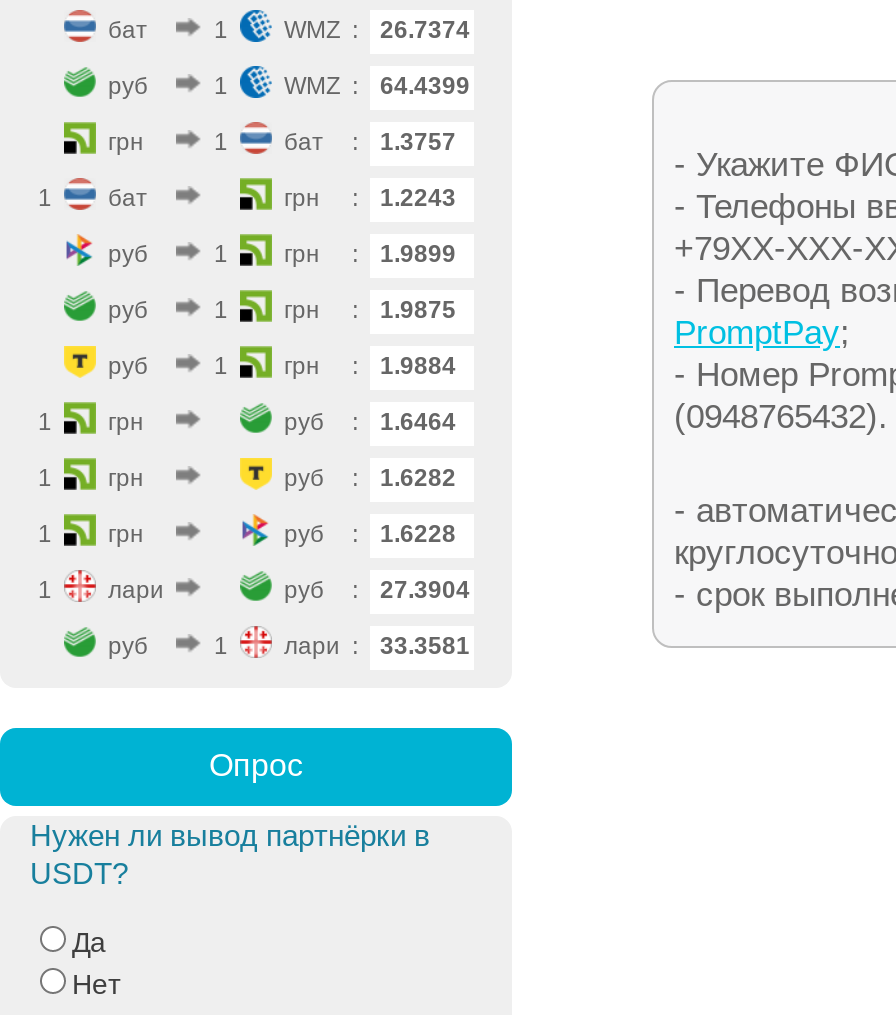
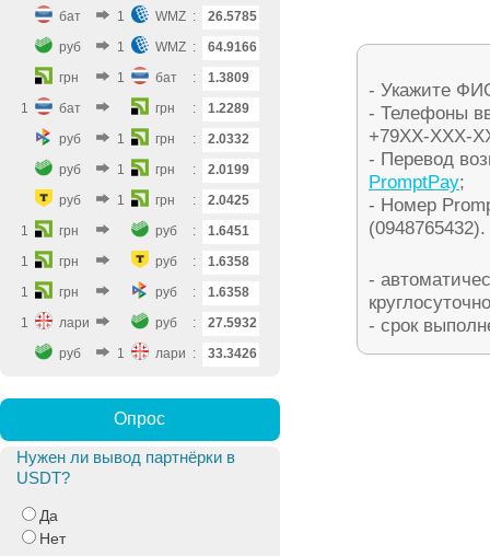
- 1 WMZ : 26.7374
+ 1 WMZ : 26.5785

- 1 WMZ : 64.4399
+ 1 WMZ : 64.9166

- 1.3757
+ 1.3809

- 1.2243
+ 1.2289

- 1.9899
+ 2.0332

- 1.9875
+ 2.0199

- 1.9884
+ 2.0425

- 1.6464
+ 1.6451

- 1.6282
+ 1.6358

- 1.6228
+ 1.6358

- 27.3904
+ 27.5932

- 1 лари : 33.3581
+ 1 лари : 33.3426
